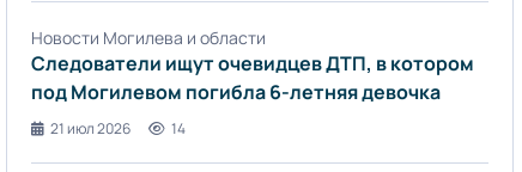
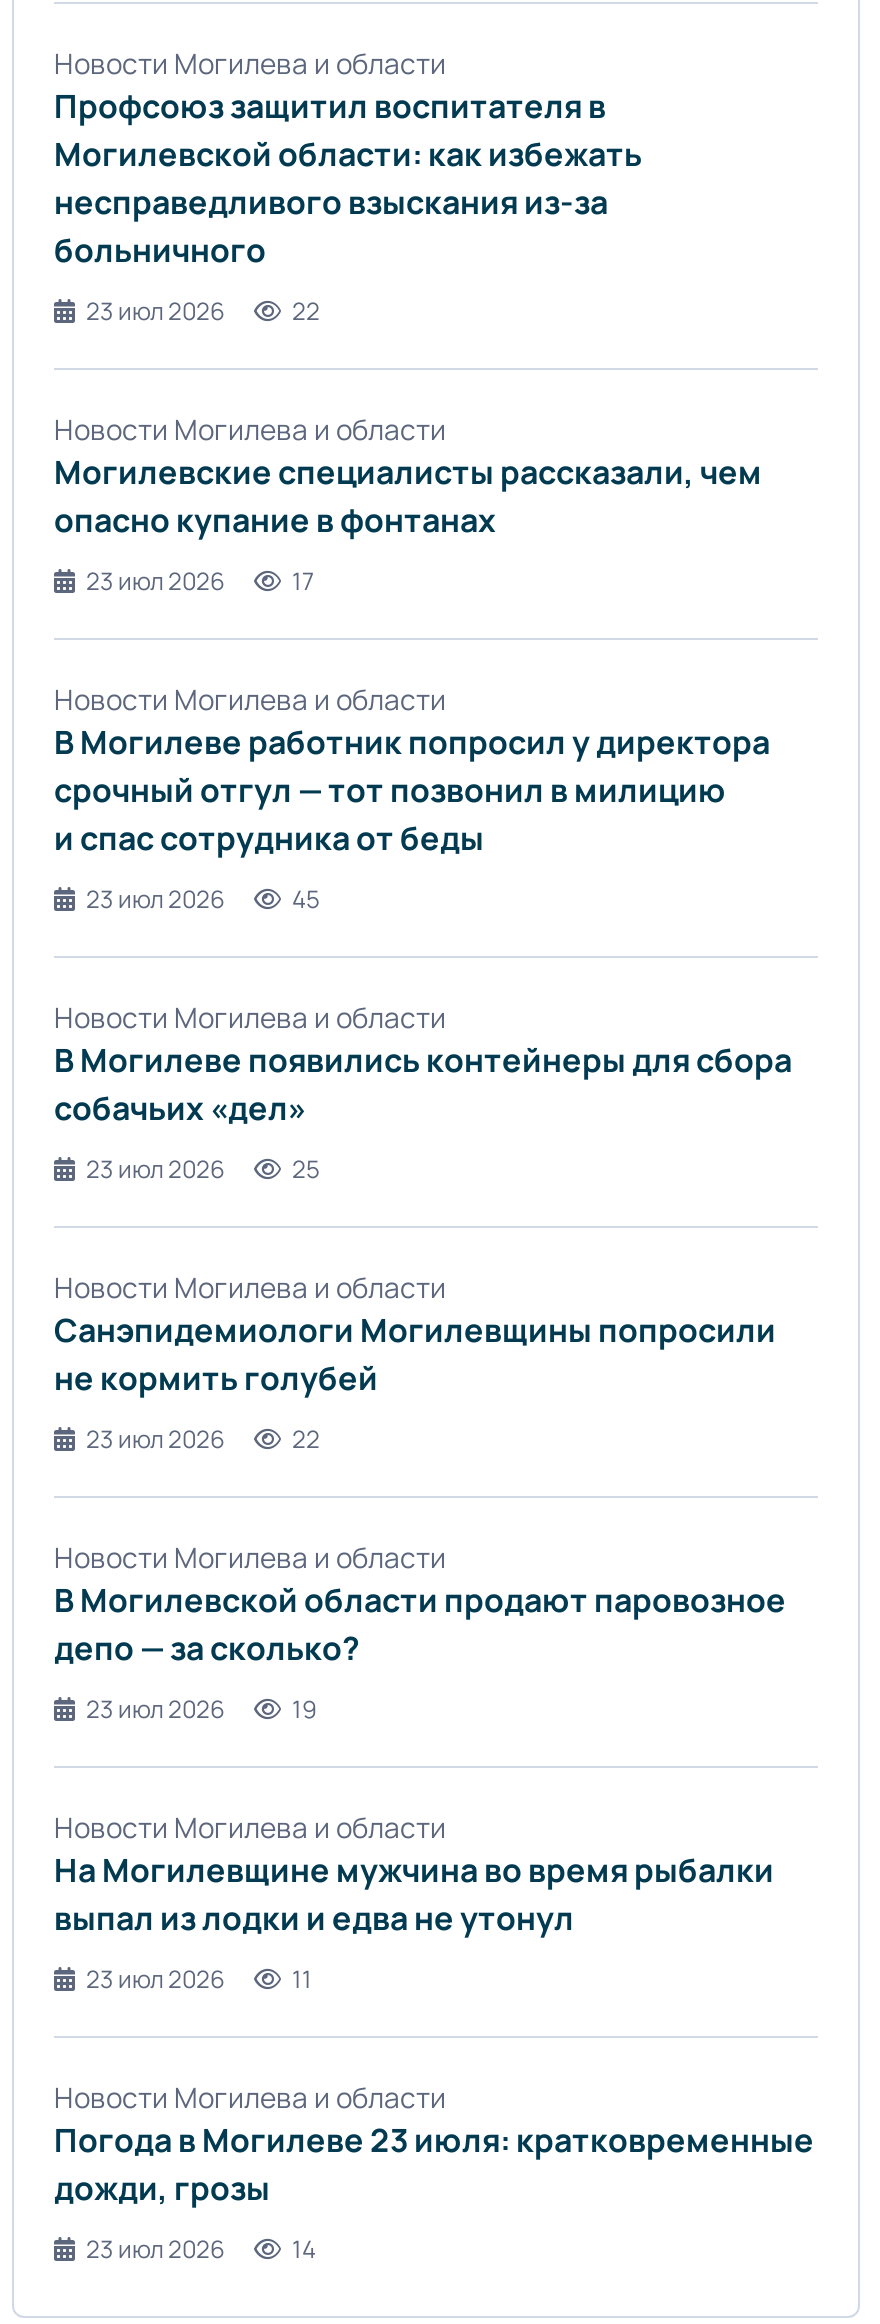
- Следователи ищут очевидцев ДТП, в котором
- под Могилевом погибла 6-летняя девочка
- 21 июл 2026
+ Профсоюз защитил воспитателя в
+ Могилевской области: как избежать
+ несправедливого взыскания из-за
+ больничного
+ 23 июл 2026
+ 22
+ Новости Могилева и области
+ Могилевские специалисты рассказали, чем
+ опасно купание в фонтанах
+ 23 июл 2026
+ 17
+ Новости Могилева и области
+ В Могилеве работник попросил у директора
+ срочный отгул — тот позвонил в милицию
+ и спас сотрудника от беды
+ 23 июл 2026
+ 45
+ Новости Могилева и области
+ В Могилеве появились контейнеры для сбора
+ собачьих «дел»
+ 23 июл 2026
+ 25
+ Новости Могилева и области
+ Санэпидемиологи Могилевщины попросили
+ не кормить голубей
+ 23 июл 2026
+ 22
+ Новости Могилева и области
+ В Могилевской области продают паровозное
+ депо — за сколько?
+ 23 июл 2026
+ 19
+ Новости Могилева и области
+ На Могилевщине мужчина во время рыбалки
+ выпал из лодки и едва не утонул
+ 23 июл 2026
+ 11
+ Новости Могилева и области
+ Погода в Могилеве 23 июля: кратковременные
+ дожди, грозы
+ 23 июл 2026
